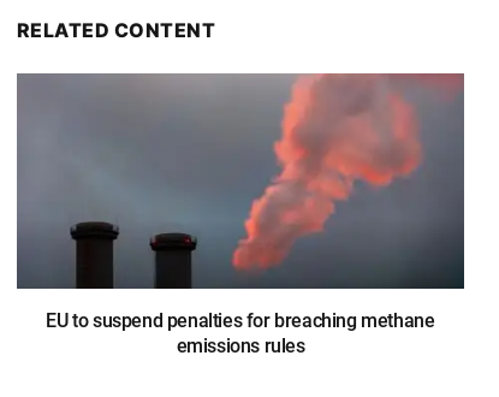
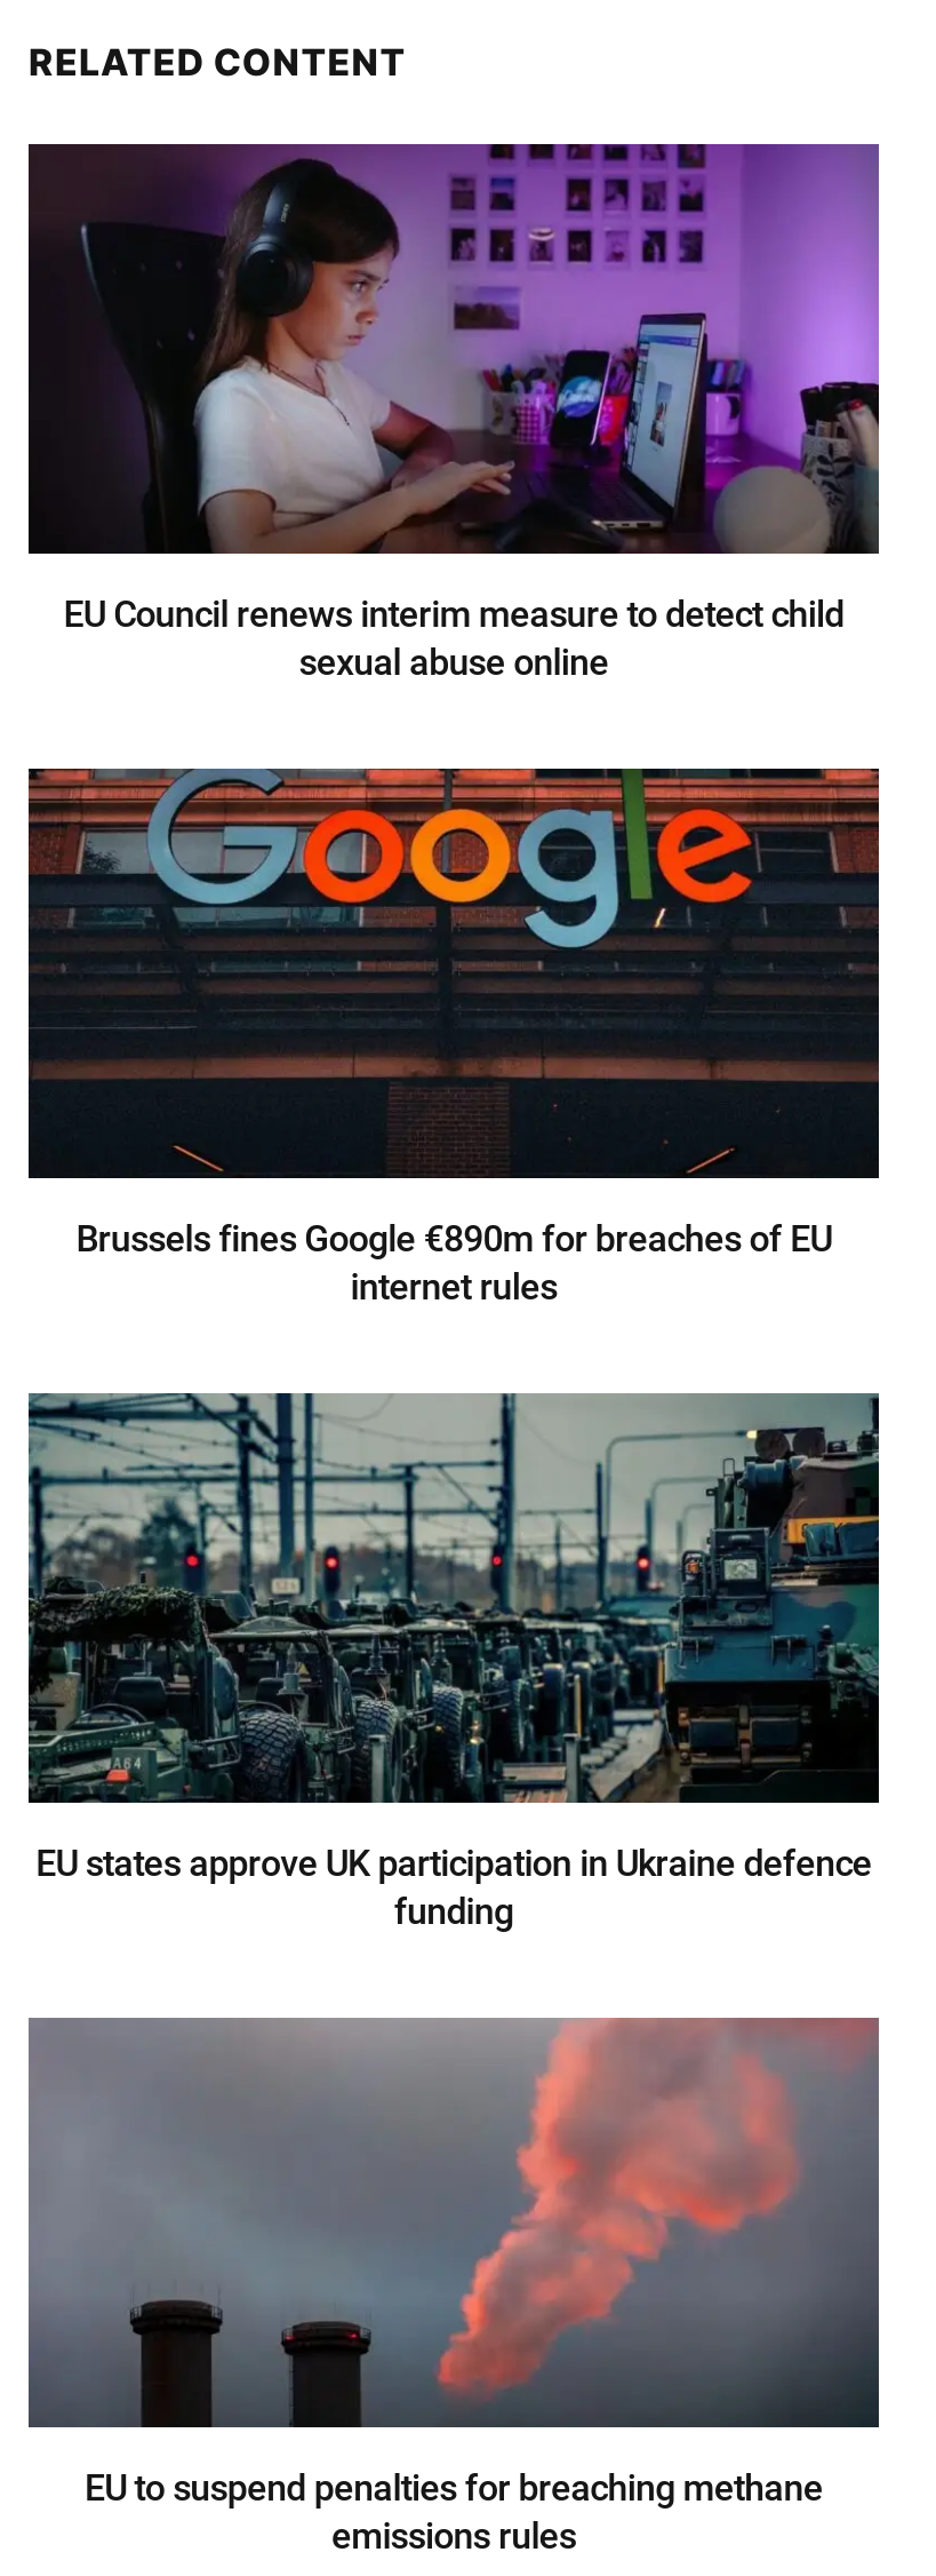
+ [image]
+ EU Council renews interim measure to detect child
+ sexual abuse online

+ [image]
+ Brussels fines Google €890m for breaches of EU
+ internet rules

+ [image]
+ EU states approve UK participation in Ukraine defence
+ funding
